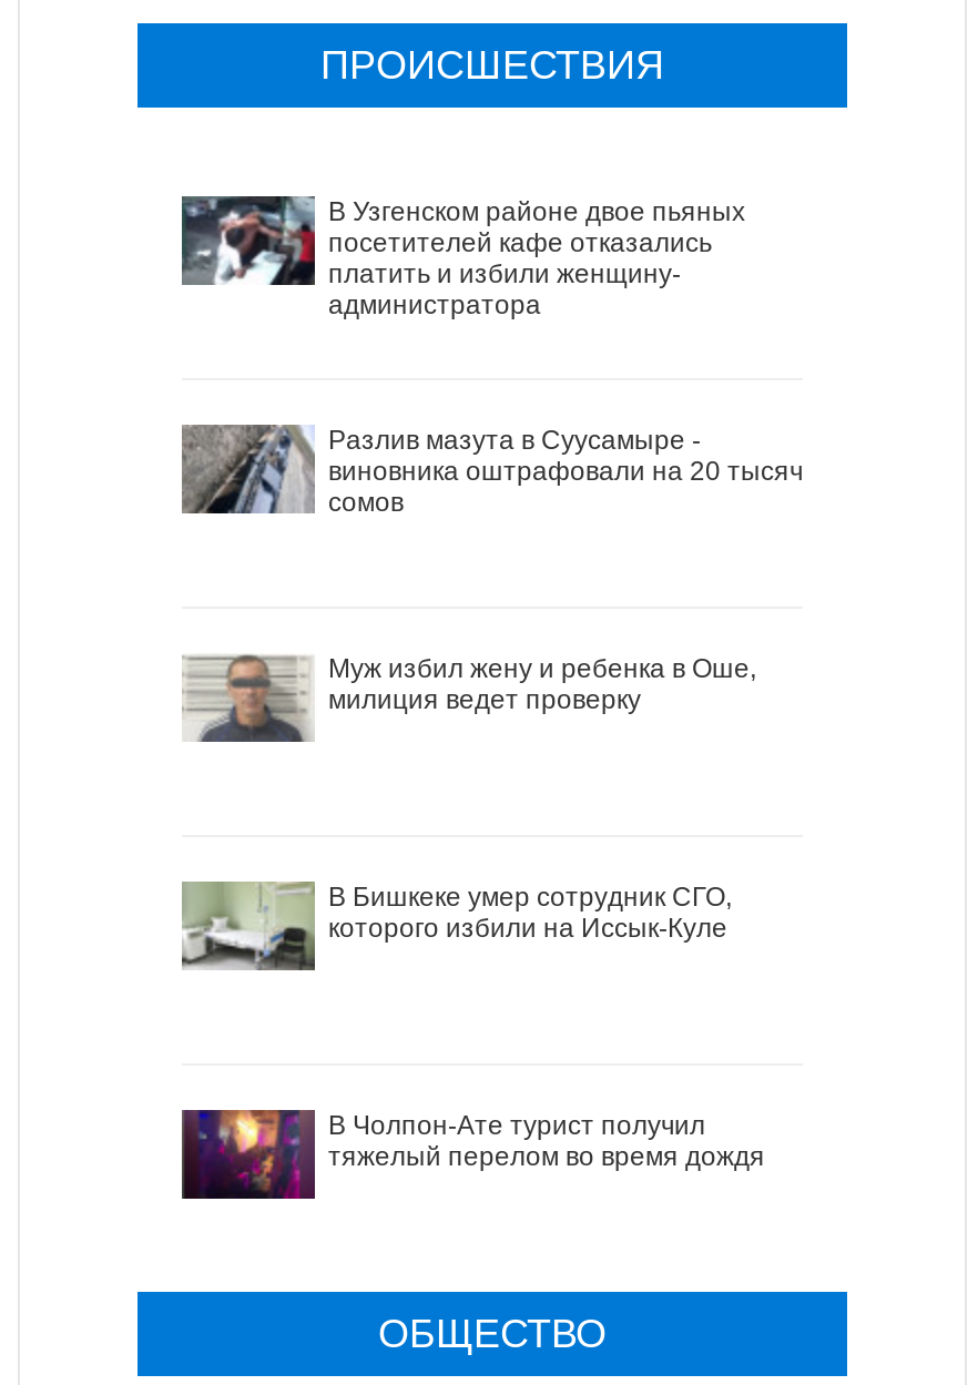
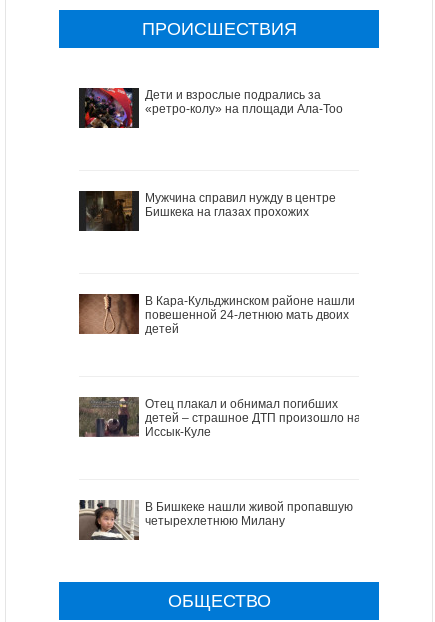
- [image]
- В Узгенском районе двое пьяных
- посетителей кафе отказались
- платить и избили женщину-
- администратора
+ [image]
+ Дети и взрослые подрались за
+ «ретро-колу» на площади Ала-Тоо

- [image]
- Разлив мазута в Суусамыре -
- виновника оштрафовали на 20 тысяч
- сомов
+ [image]
+ Мужчина справил нужду в центре
+ Бишкека на глазах прохожих

- [image]
- Муж избил жену и ребенка в Оше,
- милиция ведет проверку
+ [image]
+ В Кара-Кульджинском районе нашли
+ повешенной 24-летнюю мать двоих
+ детей

- [image]
- В Бишкеке умер сотрудник СГО,
- которого избили на Иссык-Куле
+ [image]
+ Отец плакал и обнимал погибших
+ детей – страшное ДТП произошло на
+ Иссык-Куле

- [image]
- В Чолпон-Ате турист получил
- тяжелый перелом во время дождя
+ [image]
+ В Бишкеке нашли живой пропавшую
+ четырехлетнюю Милану
